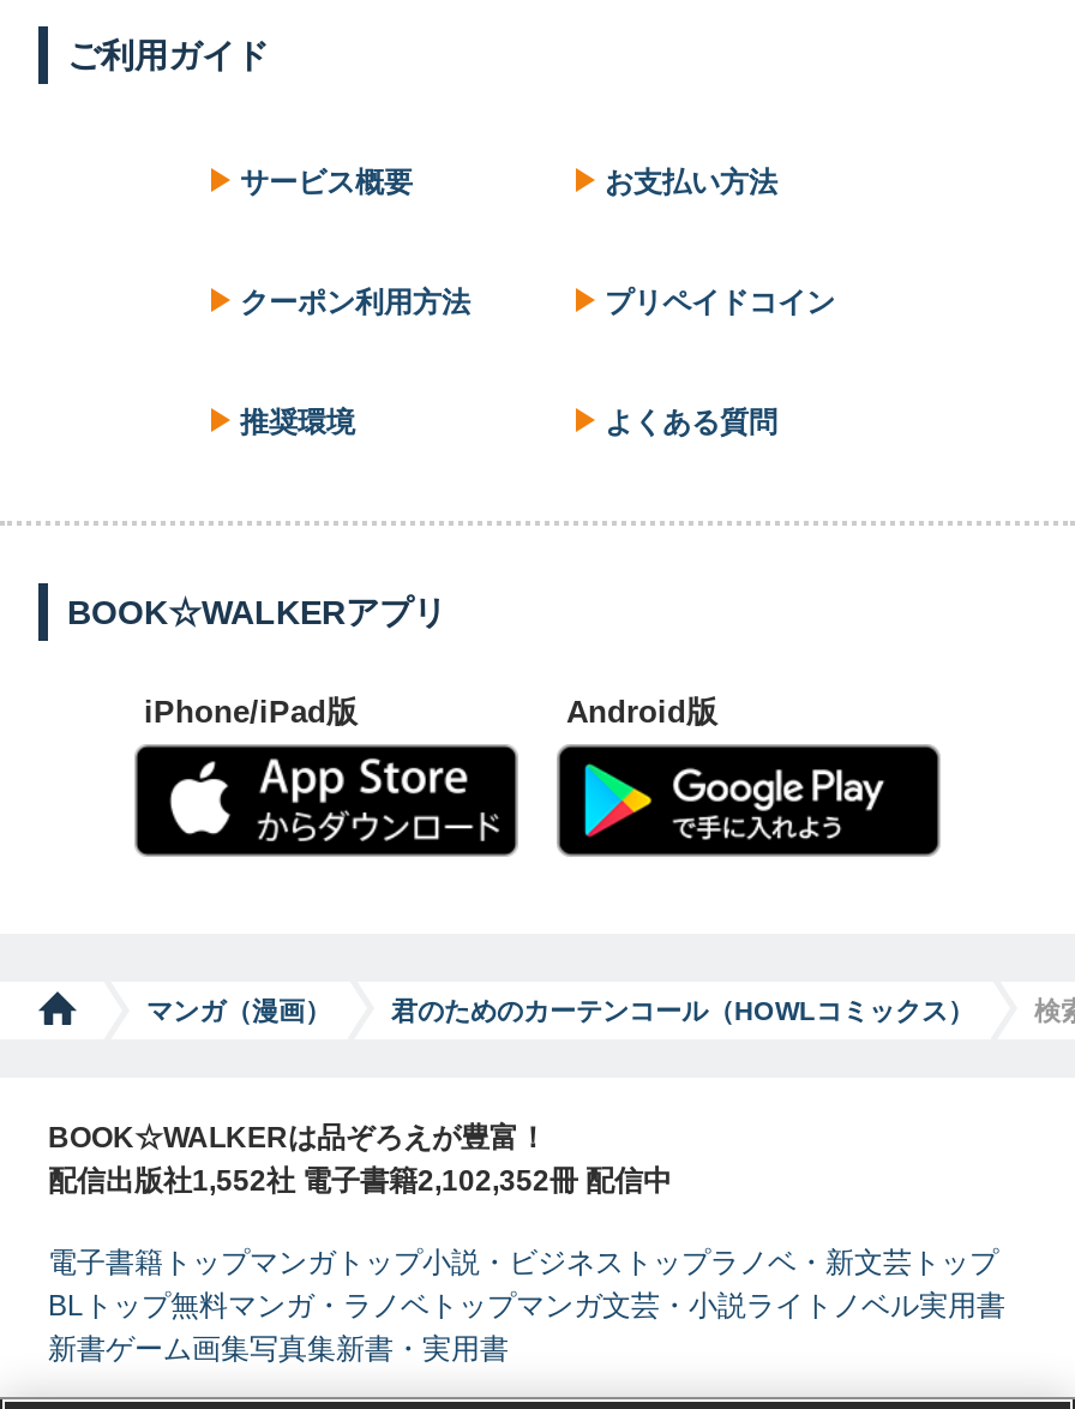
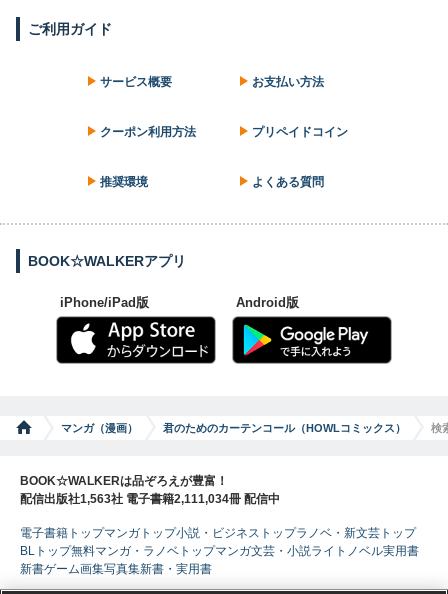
- 配信出版社1,552社 電子書籍2,102,352冊 配信中
+ 配信出版社1,563社 電子書籍2,111,034冊 配信中
